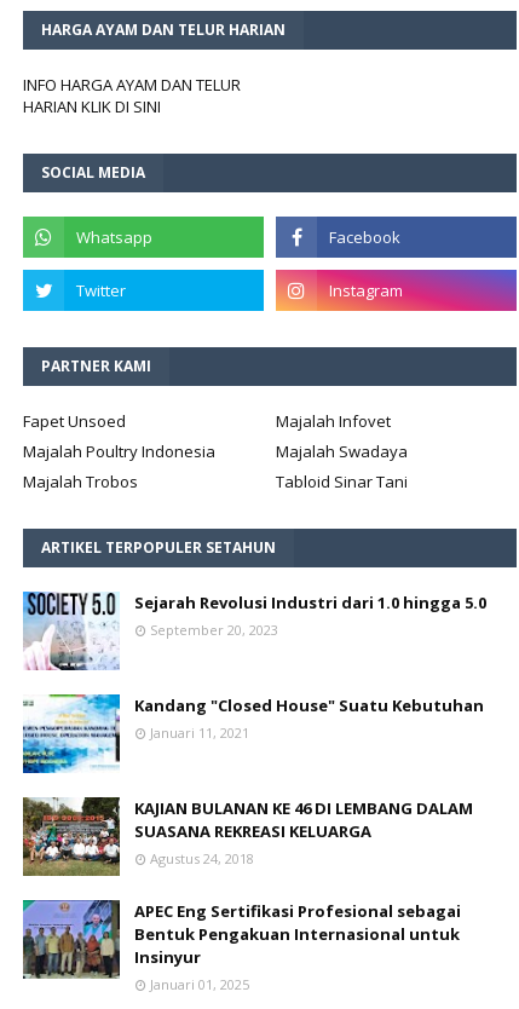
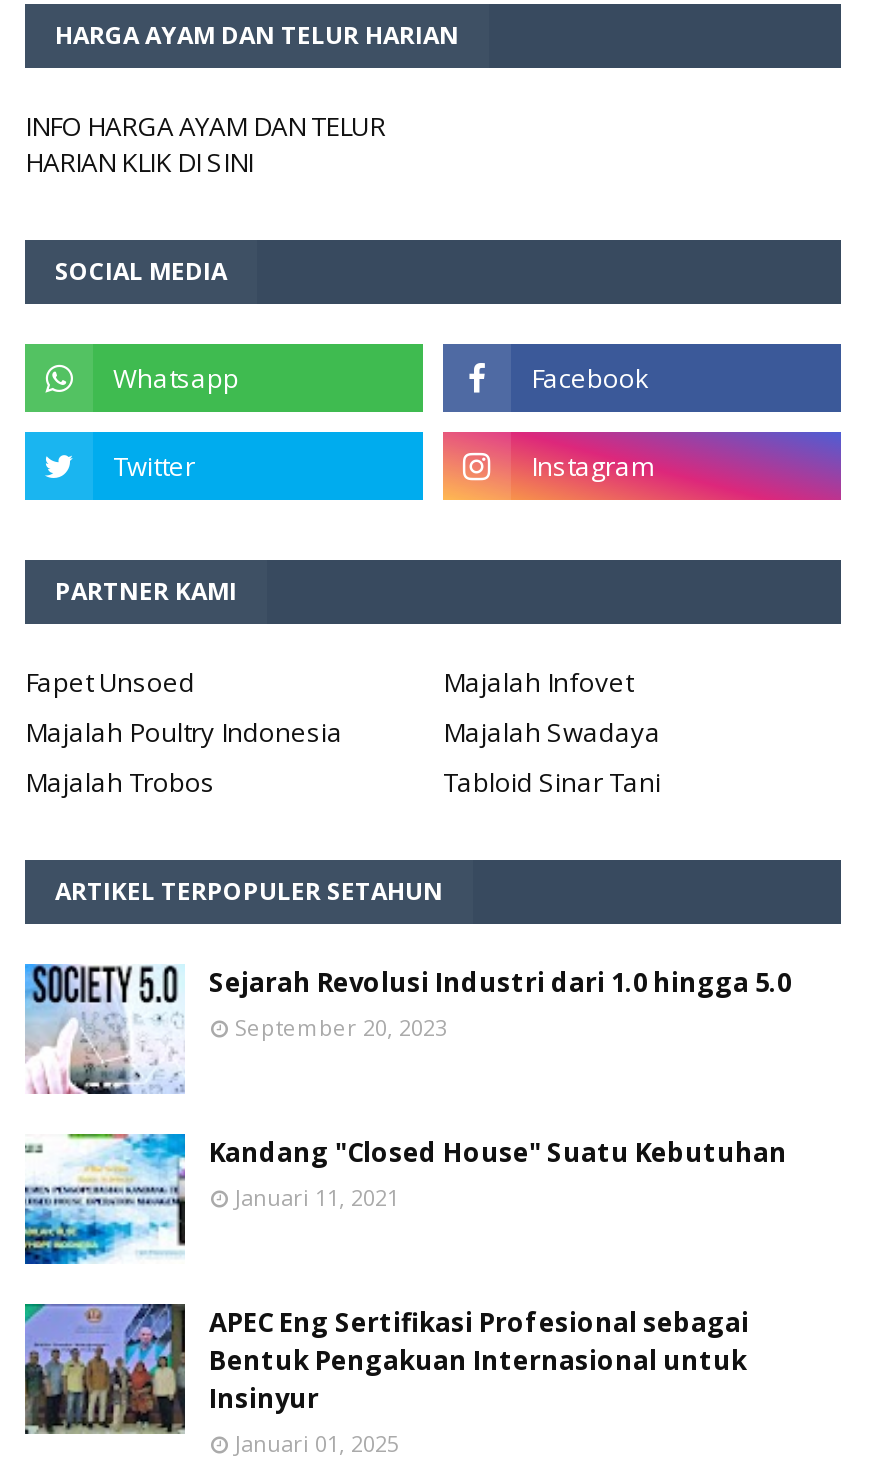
- [image]
- KAJIAN BULANAN KE 46 DI LEMBANG DALAM
- SUASANA REKREASI KELUARGA
- Agustus 24, 2018
